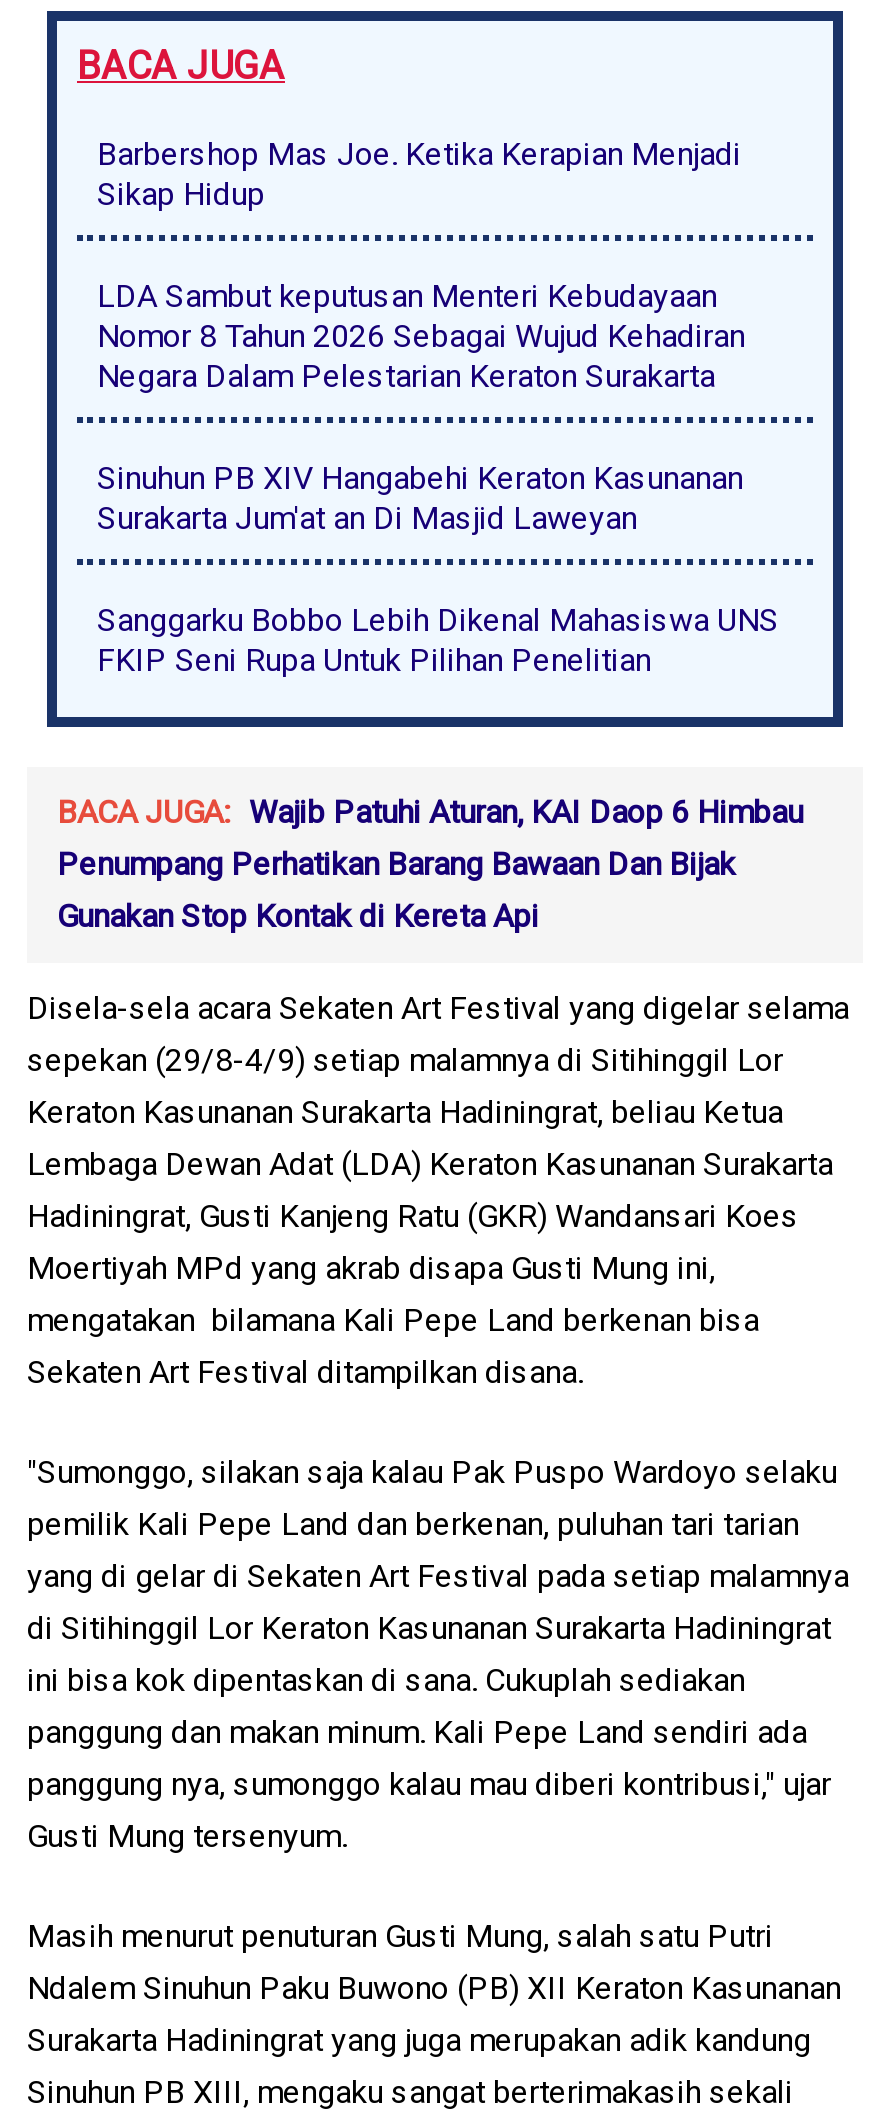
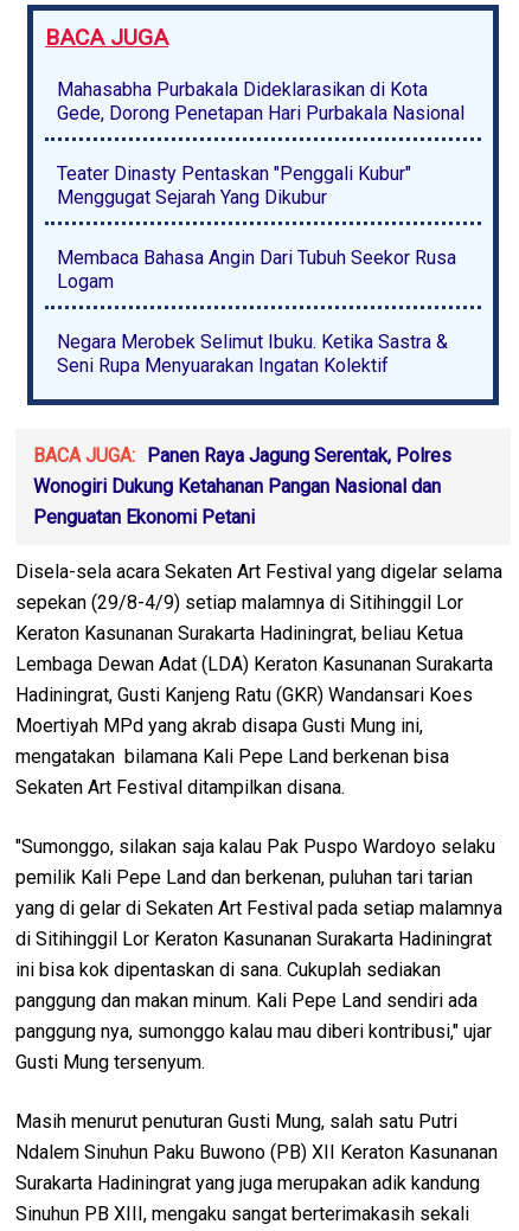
- Barbershop Mas Joe. Ketika Kerapian Menjadi
- Sikap Hidup
+ Mahasabha Purbakala Dideklarasikan di Kota
+ Gede, Dorong Penetapan Hari Purbakala Nasional

- LDA Sambut keputusan Menteri Kebudayaan
- Nomor 8 Tahun 2026 Sebagai Wujud Kehadiran
- Negara Dalam Pelestarian Keraton Surakarta
+ Teater Dinasty Pentaskan "Penggali Kubur"
+ Menggugat Sejarah Yang Dikubur

- Sinuhun PB XIV Hangabehi Keraton Kasunanan
- Surakarta Jum'at an Di Masjid Laweyan
+ Membaca Bahasa Angin Dari Tubuh Seekor Rusa
+ Logam

- Sanggarku Bobbo Lebih Dikenal Mahasiswa UNS
- FKIP Seni Rupa Untuk Pilihan Penelitian
+ Negara Merobek Selimut Ibuku. Ketika Sastra &
+ Seni Rupa Menyuarakan Ingatan Kolektif

- BACA JUGA: Wajib Patuhi Aturan, KAI Daop 6 Himbau
- Penumpang Perhatikan Barang Bawaan Dan Bijak
- Gunakan Stop Kontak di Kereta Api
+ BACA JUGA: Panen Raya Jagung Serentak, Polres
+ Wonogiri Dukung Ketahanan Pangan Nasional dan
+ Penguatan Ekonomi Petani
